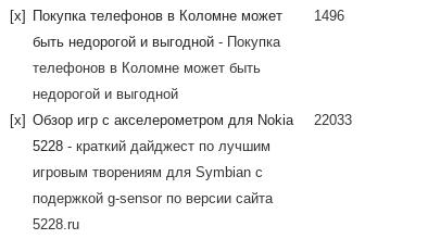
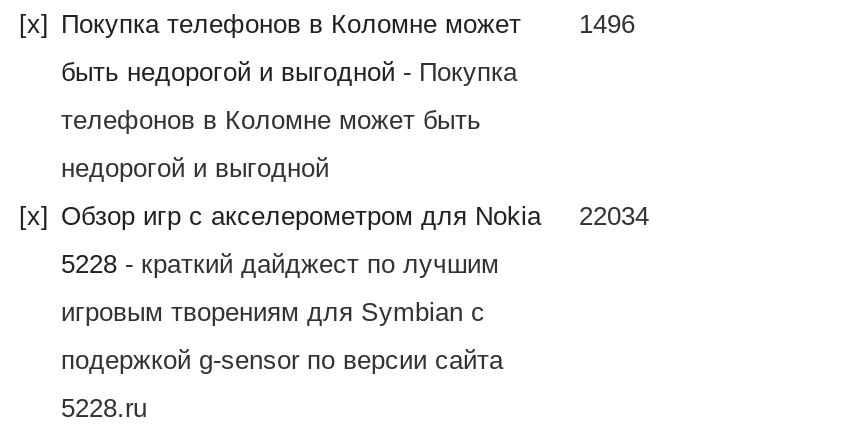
- [x] Обзор игр с акселерометром для Nokia 22033
+ [x] Обзор игр с акселерометром для Nokia 22034
